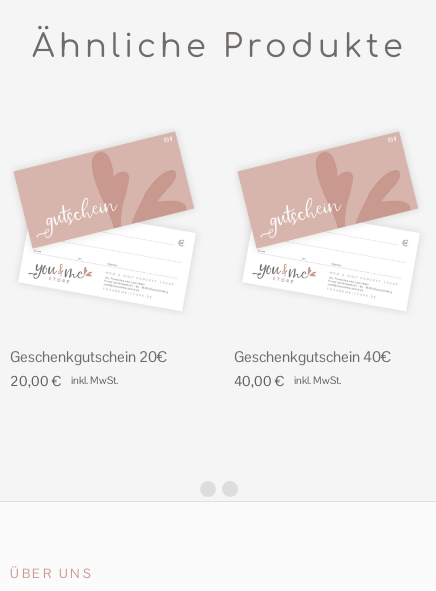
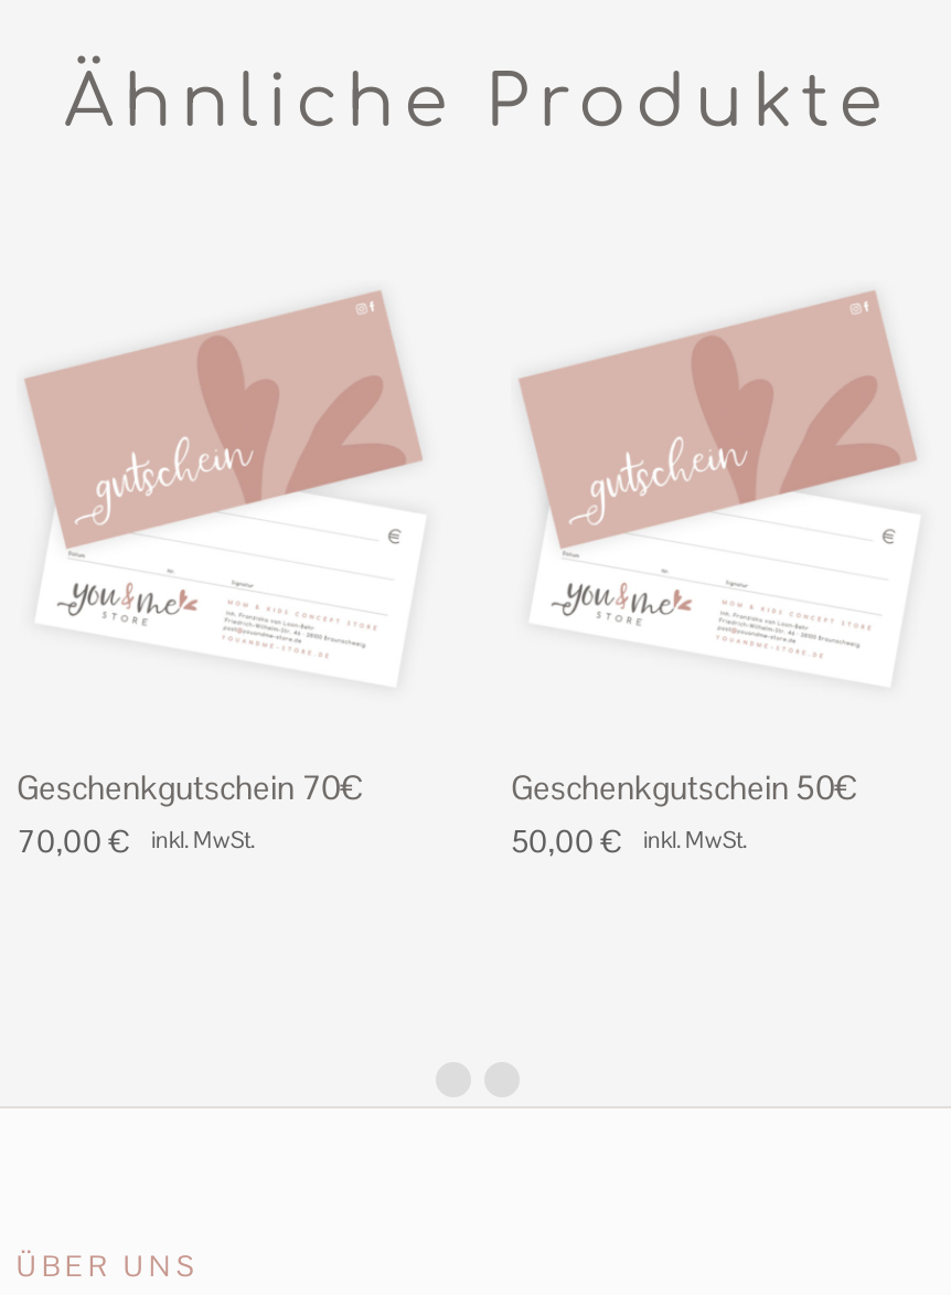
- Geschenkgutschein 20€
+ Geschenkgutschein 70€

- Geschenkgutschein 40€
+ Geschenkgutschein 50€

- 20,00 € inkl. MwSt.
+ 70,00 € inkl. MwSt.

- 40,00 € inkl. MwSt.
+ 50,00 € inkl. MwSt.
